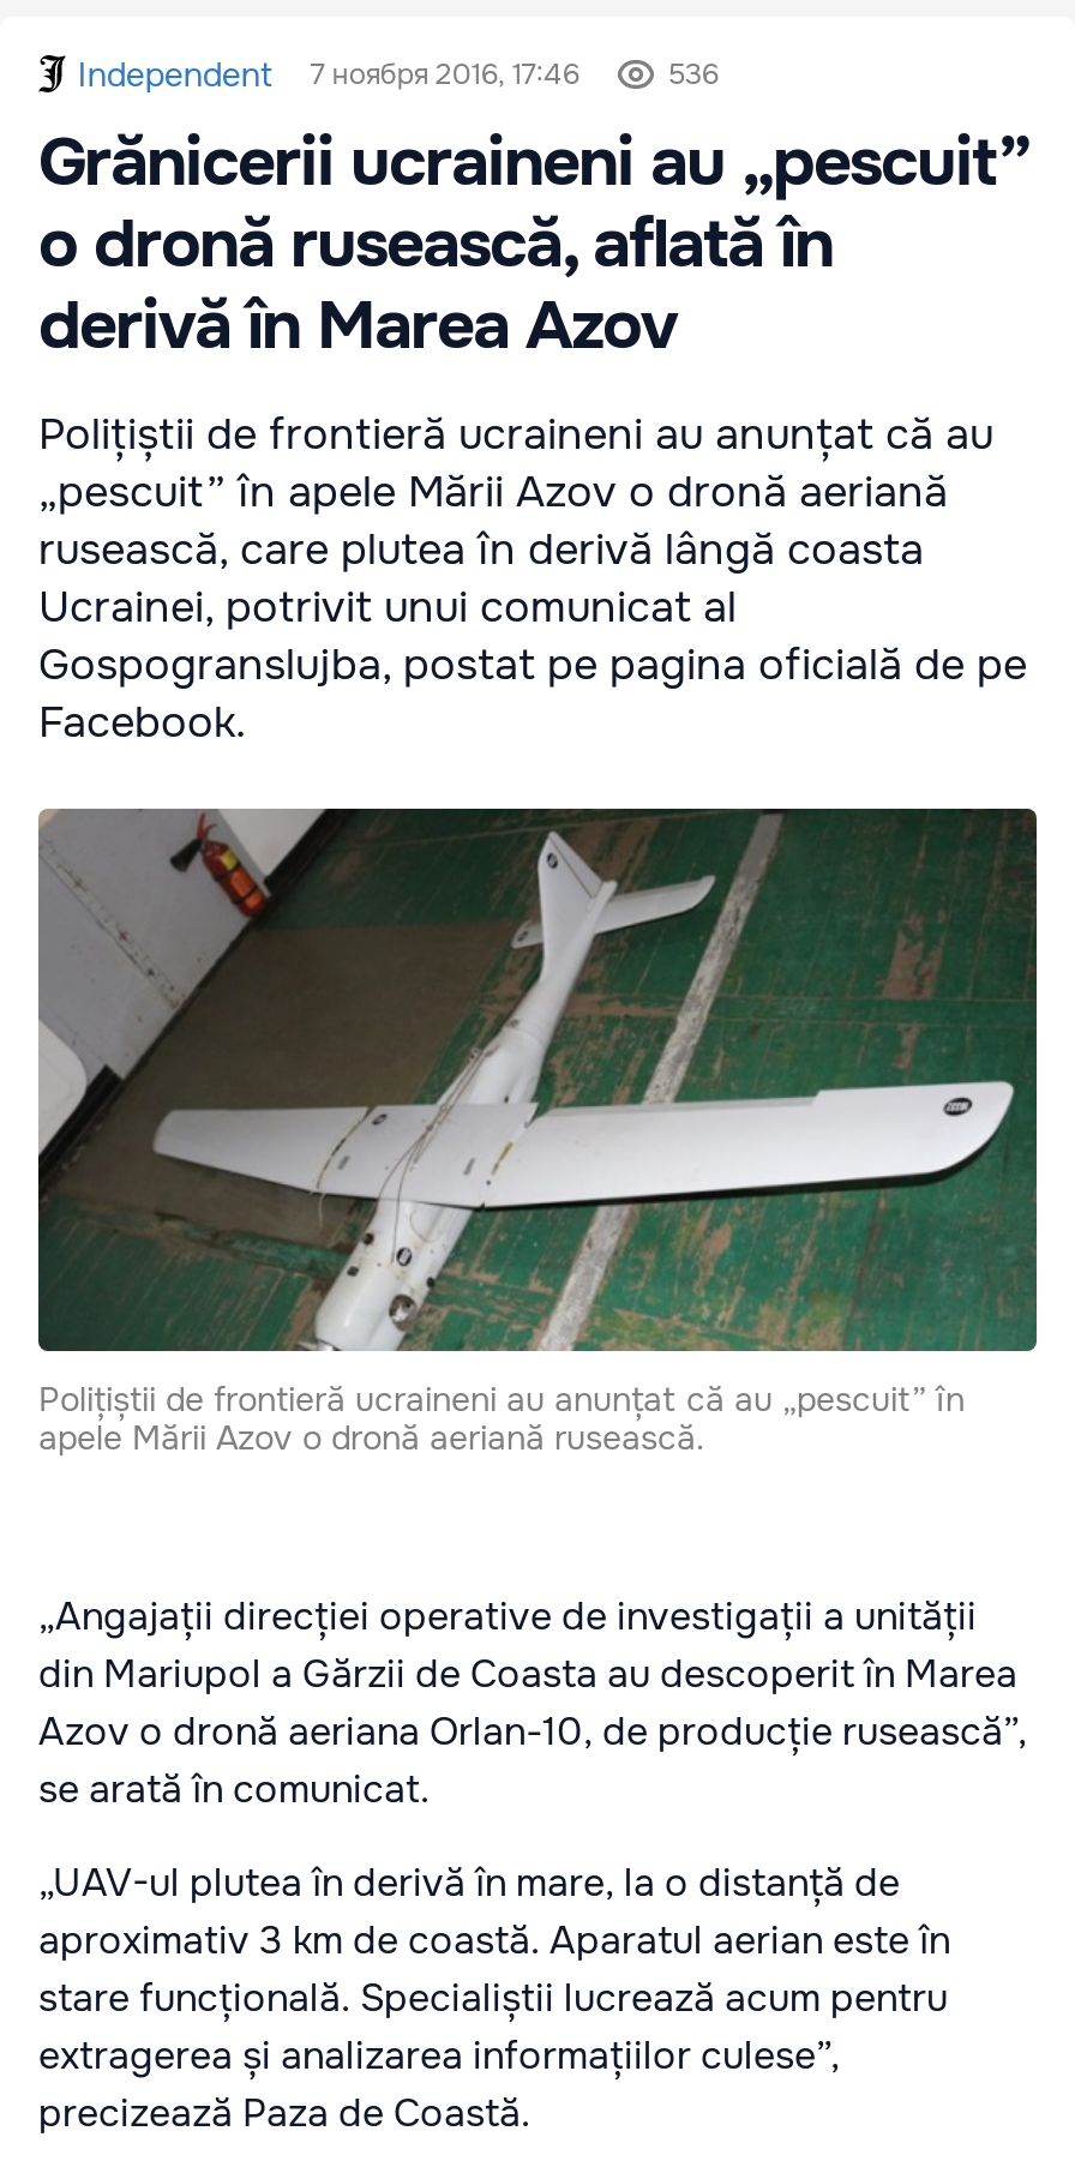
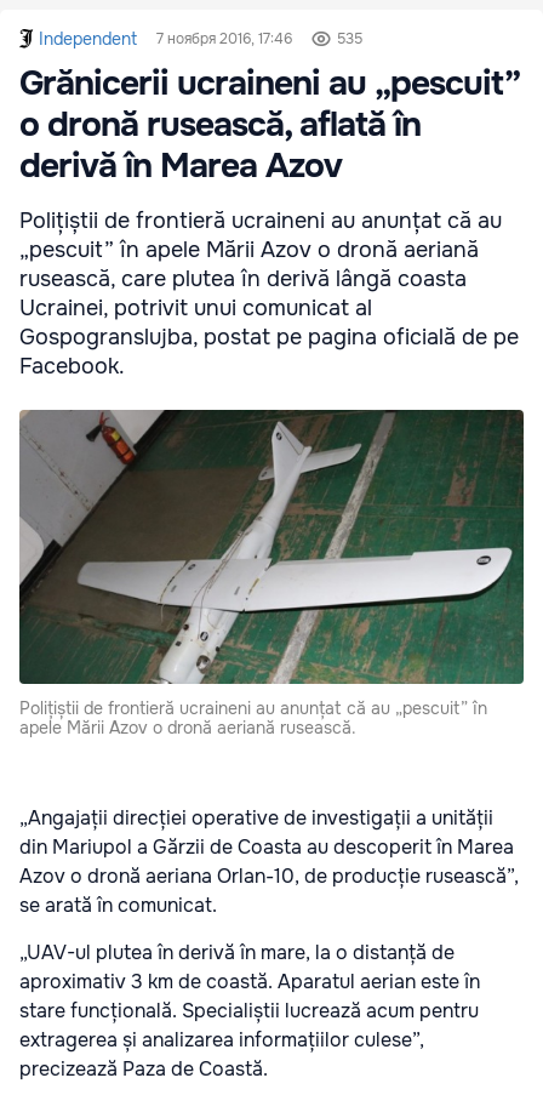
- 536
+ 535
